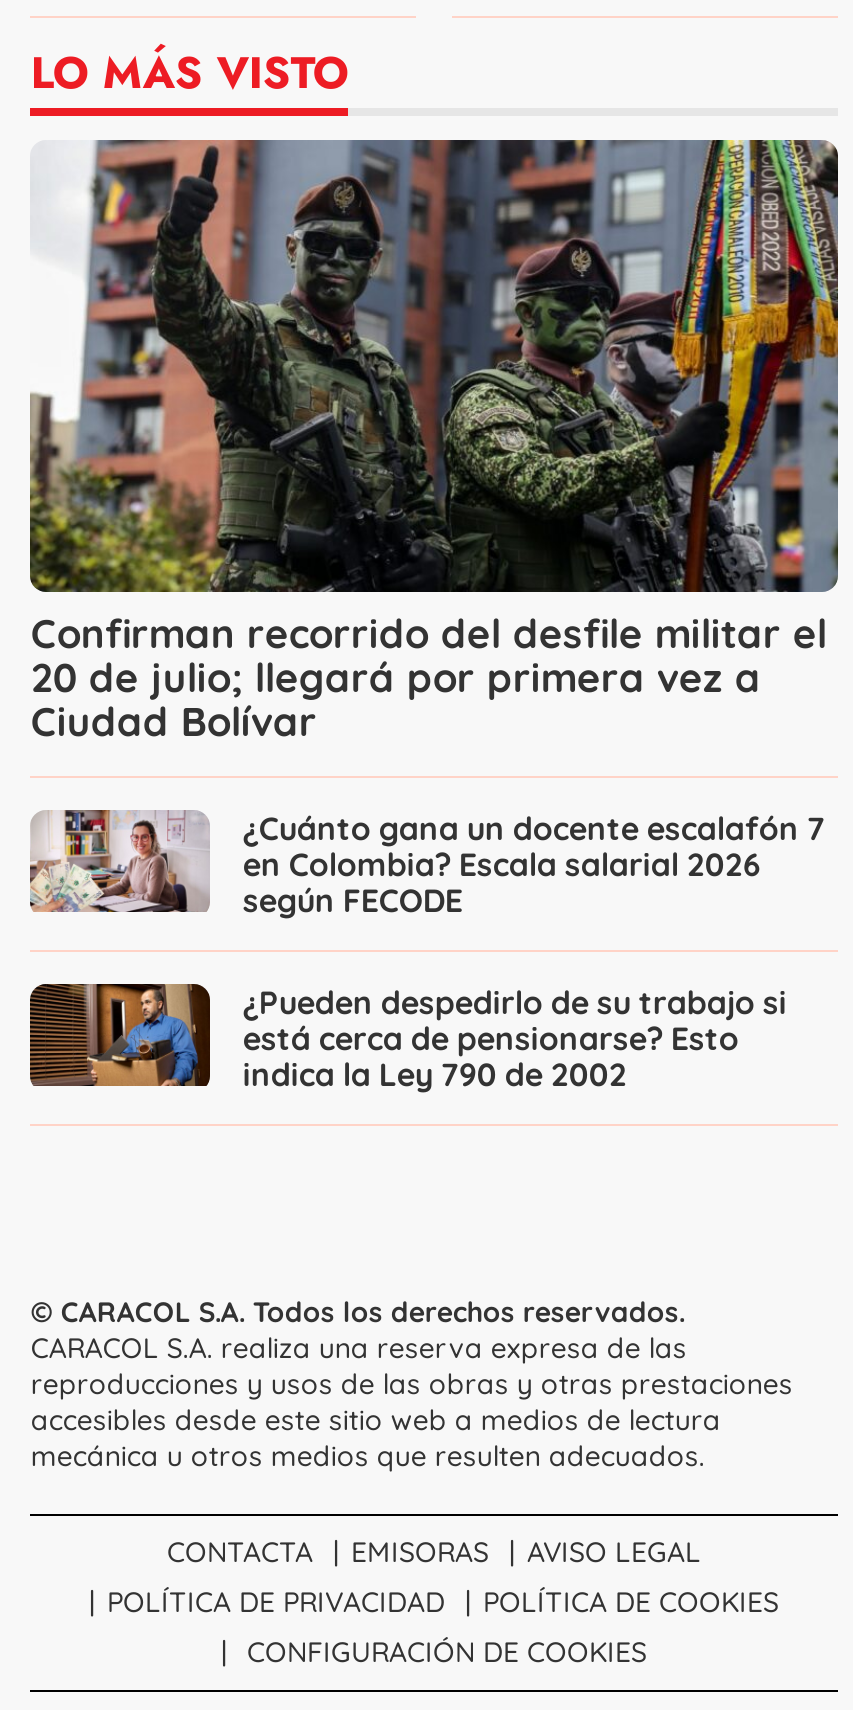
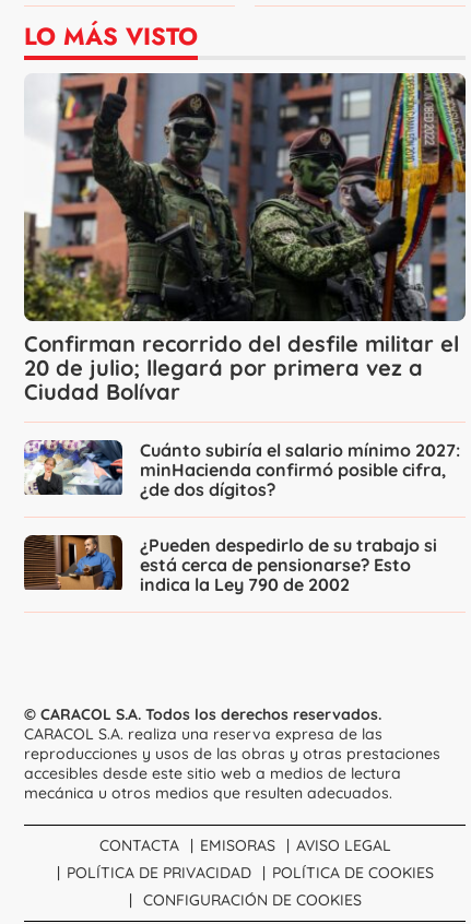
- [image]
- ¿Cuánto gana un docente escalafón 7
- en Colombia? Escala salarial 2026
- según FECODE
+ [image]
+ Cuánto subiría el salario mínimo 2027:
+ minHacienda confirmó posible cifra,
+ ¿de dos dígitos?
